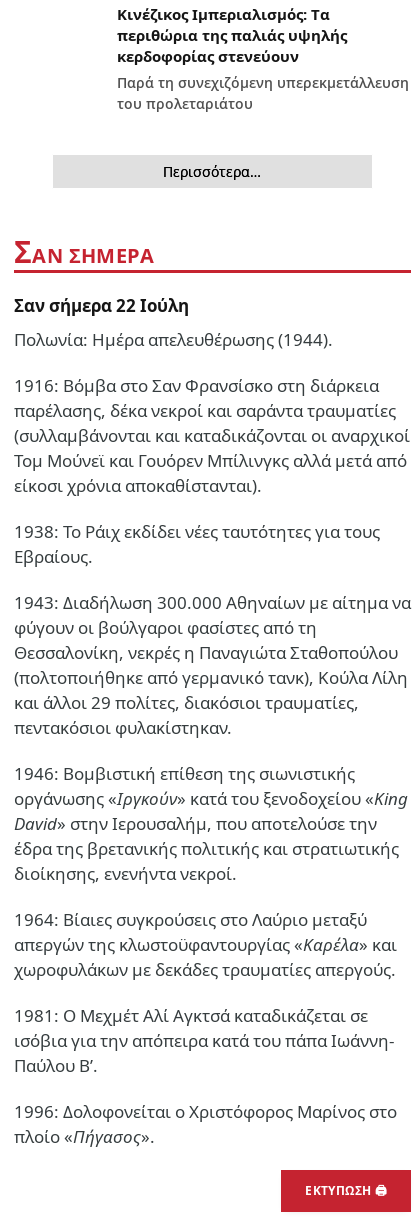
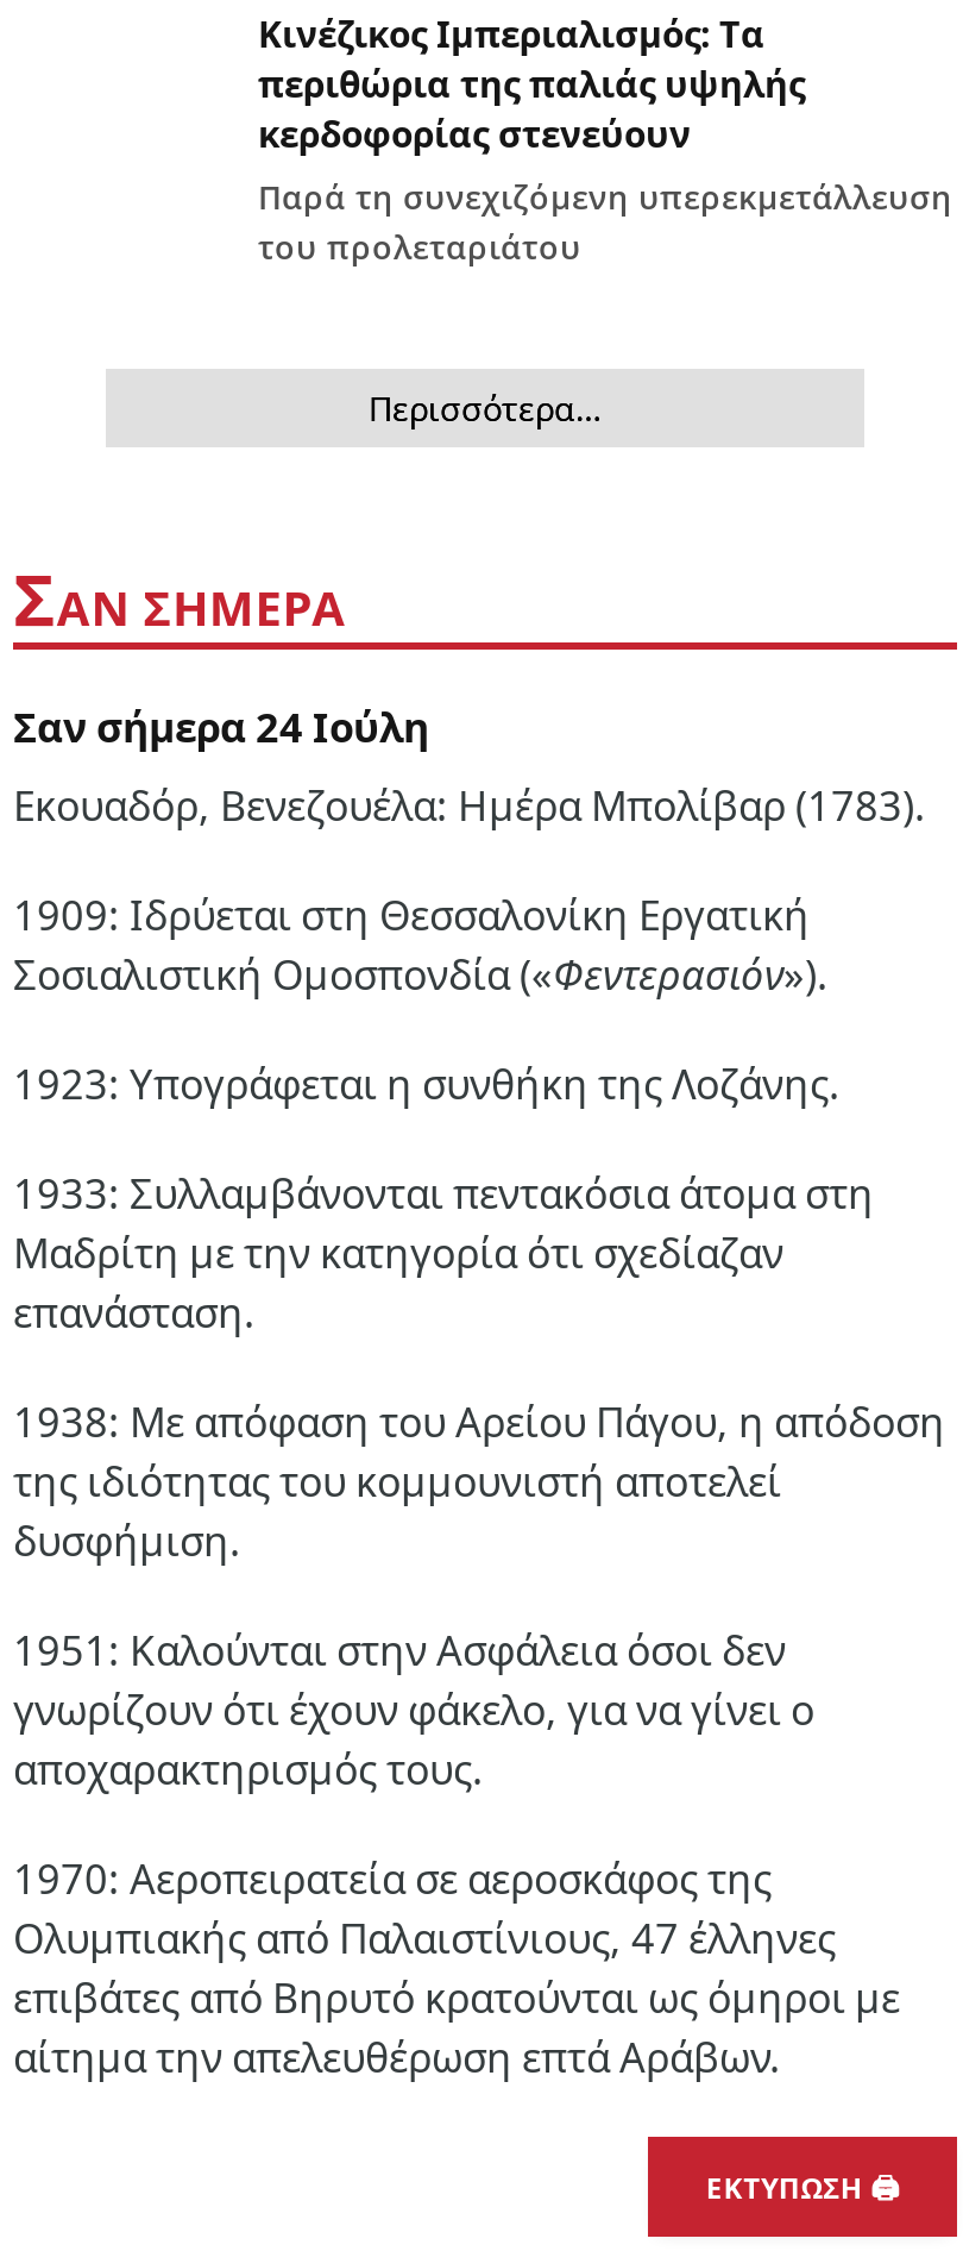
- Σαν σήμερα 22 Ιούλη
- Πολωνία: Ημέρα απελευθέρωσης (1944).
- 1916: Βόμβα στο Σαν Φρανσίσκο στη διάρκεια
- παρέλασης, δέκα νεκροί και σαράντα τραυματίες
- (συλλαμβάνονται και καταδικάζονται οι αναρχικοί
- Τομ Μούνεϊ και Γουόρεν Μπίλινγκς αλλά μετά από
- είκοσι χρόνια αποκαθίστανται).
- 1938: Το Ράιχ εκδίδει νέες ταυτότητες για τους
- Εβραίους.
- 1943: Διαδήλωση 300.000 Αθηναίων με αίτημα να
- φύγουν οι βούλγαροι φασίστες από τη
- Θεσσαλονίκη, νεκρές η Παναγιώτα Σταθοπούλου
- (πολτοποιήθηκε από γερμανικό τανκ), Κούλα Λίλη
- και άλλοι 29 πολίτες, διακόσιοι τραυματίες,
- πεντακόσιοι φυλακίστηκαν.
- 1946: Βομβιστική επίθεση της σιωνιστικής
- οργάνωσης «Ιργκούν» κατά του ξενοδοχείου «King
- David» στην Ιερουσαλήμ, που αποτελούσε την
- έδρα της βρετανικής πολιτικής και στρατιωτικής
- διοίκησης, ενενήντα νεκροί.
- 1964: Βίαιες συγκρούσεις στο Λαύριο μεταξύ
- απεργών της κλωστοϋφαντουργίας «Καρέλα» και
- χωροφυλάκων με δεκάδες τραυματίες απεργούς.
- 1981: Ο Μεχμέτ Αλί Αγκτσά καταδικάζεται σε
- ισόβια για την απόπειρα κατά του πάπα Ιωάννη-
- Παύλου Β’.
- 1996: Δολοφονείται ο Χριστόφορος Μαρίνος στο
- πλοίο «Πήγασος».
+ Σαν σήμερα 24 Ιούλη
+ Εκουαδόρ, Βενεζουέλα: Ημέρα Μπολίβαρ (1783).
+ 1909: Ιδρύεται στη Θεσσαλονίκη Εργατική
+ Σοσιαλιστική Ομοσπονδία («Φεντερασιόν»).
+ 1923: Υπογράφεται η συνθήκη της Λοζάνης.
+ 1933: Συλλαμβάνονται πεντακόσια άτομα στη
+ Μαδρίτη με την κατηγορία ότι σχεδίαζαν
+ επανάσταση.
+ 1938: Με απόφαση του Αρείου Πάγου, η απόδοση
+ της ιδιότητας του κομμουνιστή αποτελεί
+ δυσφήμιση.
+ 1951: Καλούνται στην Ασφάλεια όσοι δεν
+ γνωρίζουν ότι έχουν φάκελο, για να γίνει ο
+ αποχαρακτηρισμός τους.
+ 1970: Αεροπειρατεία σε αεροσκάφος της
+ Ολυμπιακής από Παλαιστίνιους, 47 έλληνες
+ επιβάτες από Βηρυτό κρατούνται ως όμηροι με
+ αίτημα την απελευθέρωση επτά Αράβων.
